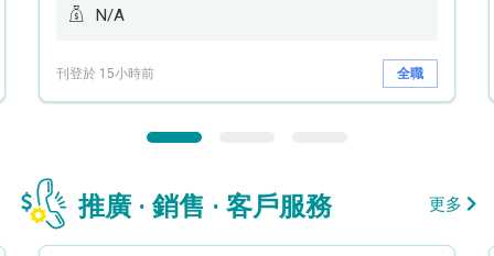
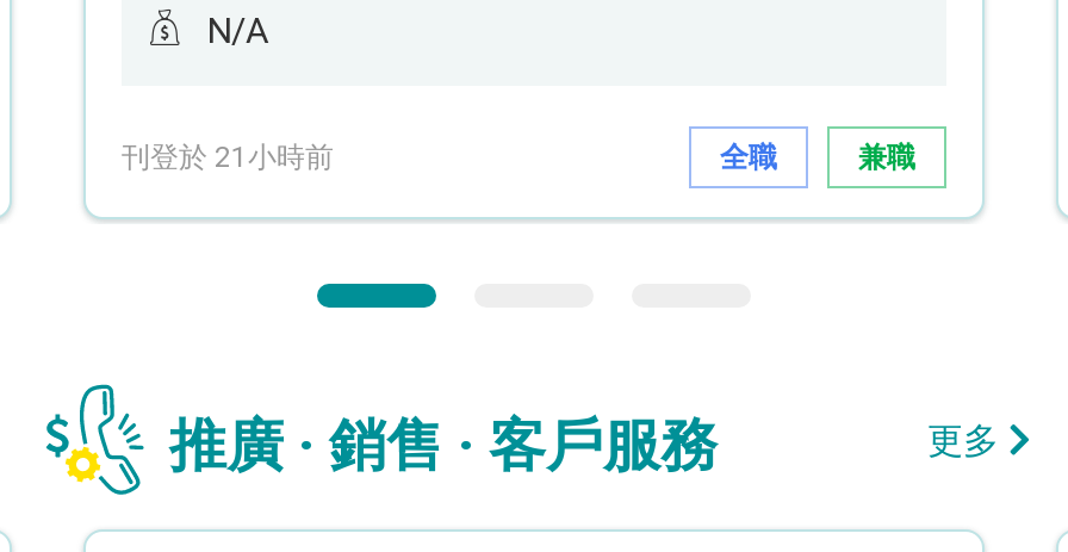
- 刊登於 15小時前
+ 刊登於 21小時前

+ 兼職
